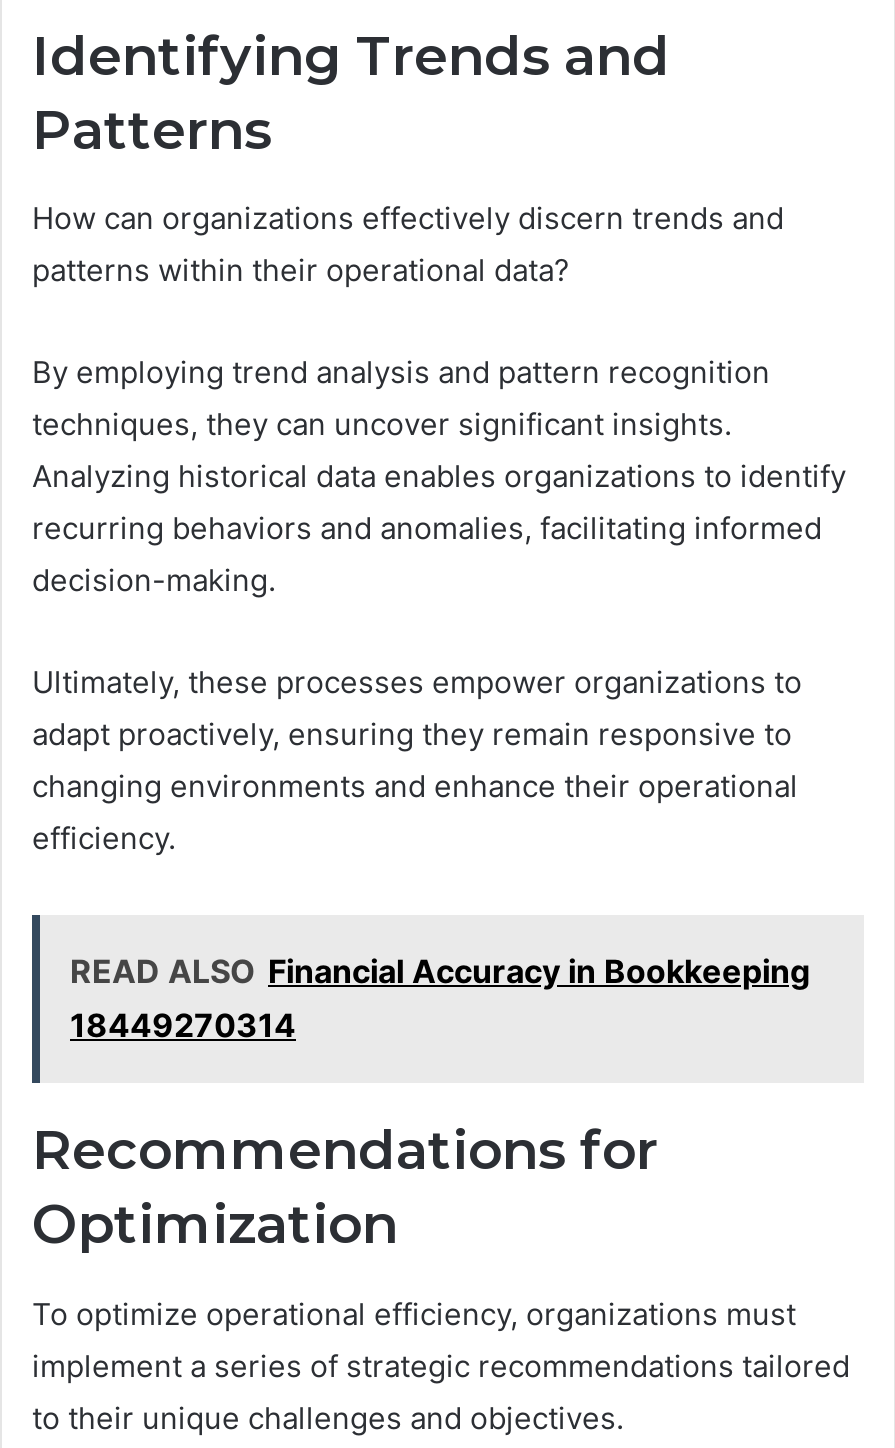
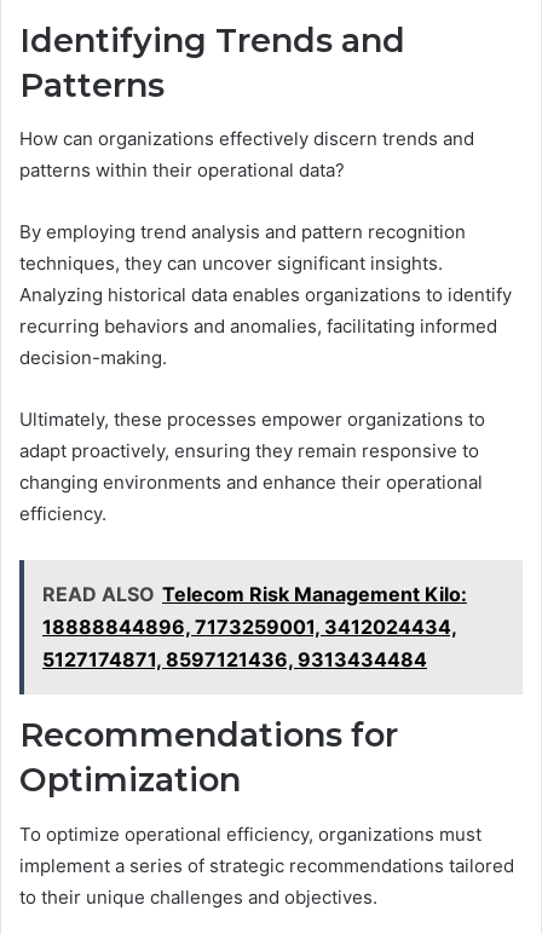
- READ ALSO Financial Accuracy in Bookkeeping
- 18449270314
+ READ ALSO Telecom Risk Management Kilo:
+ 18888844896, 7173259001, 3412024434,
+ 5127174871, 8597121436, 9313434484
